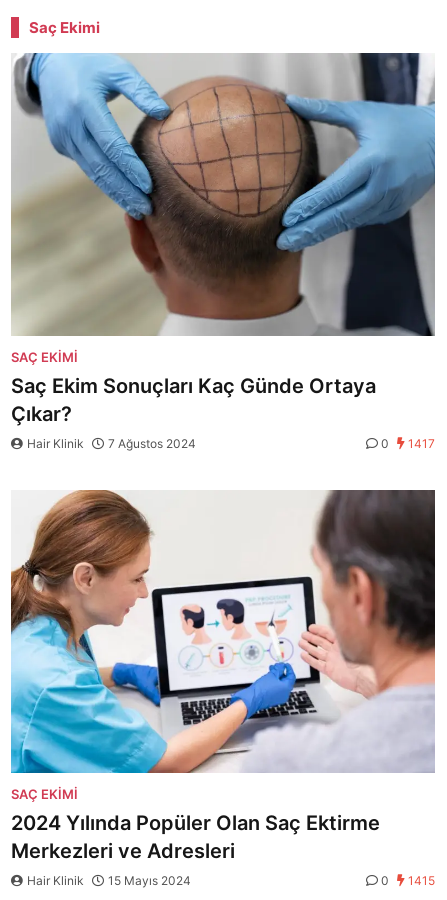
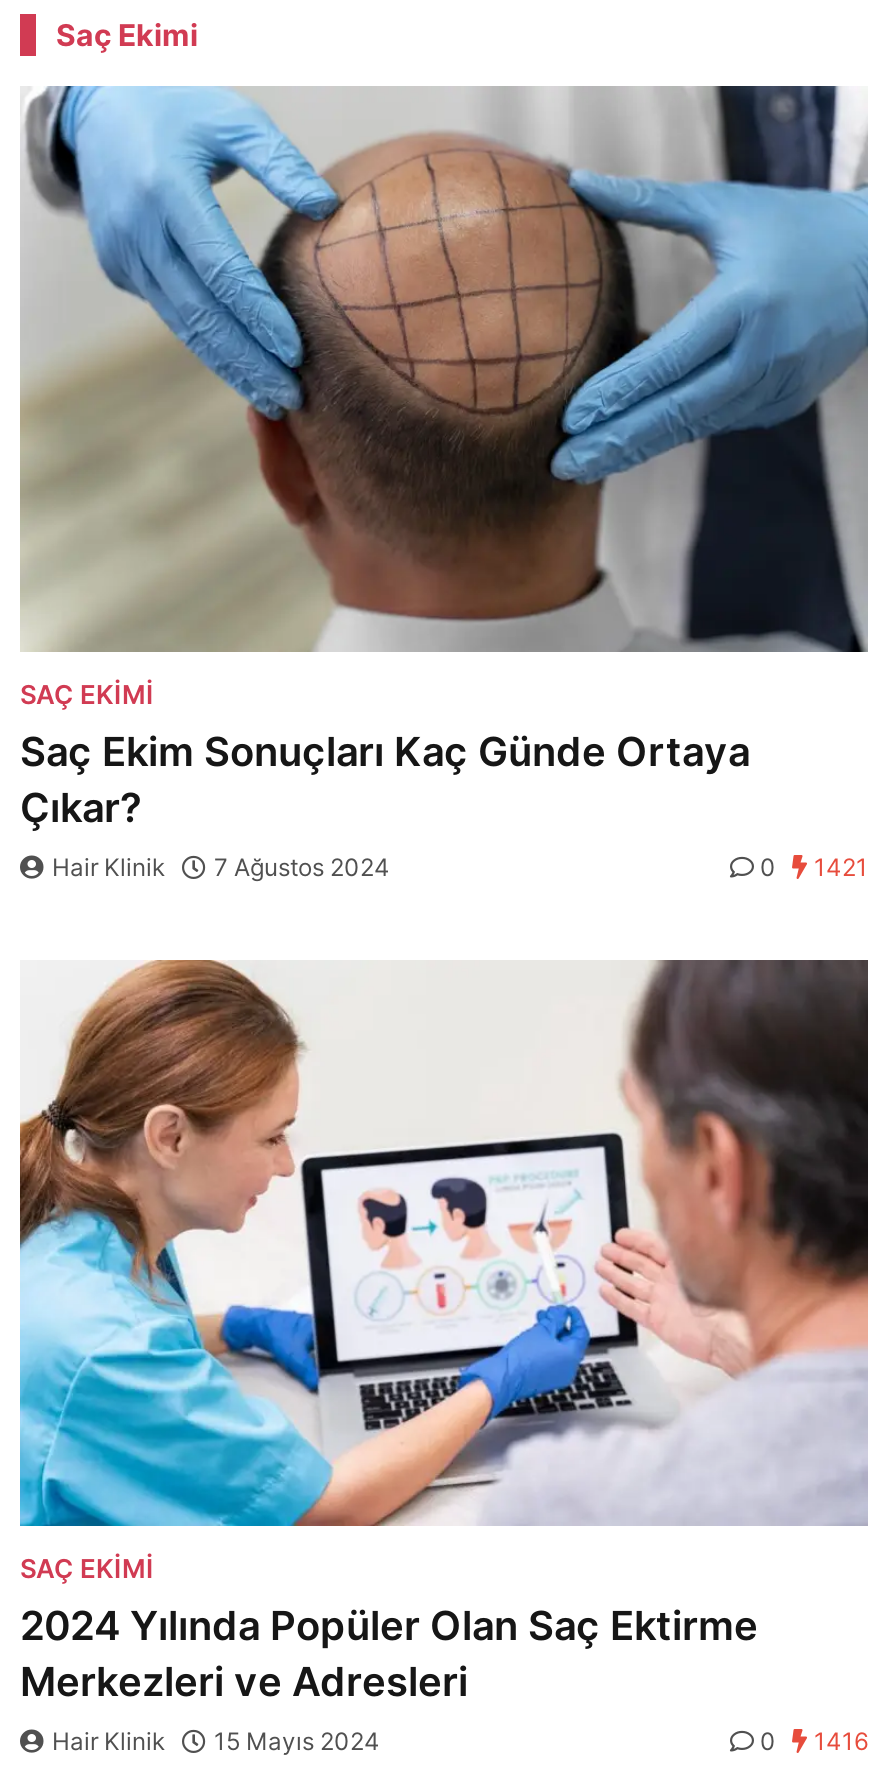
- 0 1417
+ 0 1421

- 0 1415
+ 0 1416
